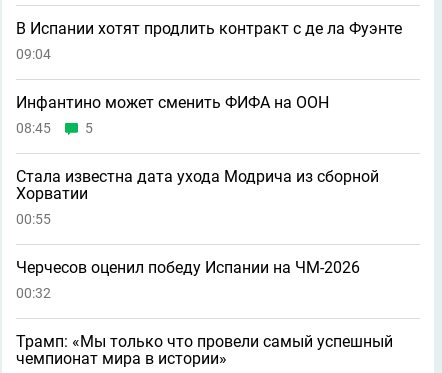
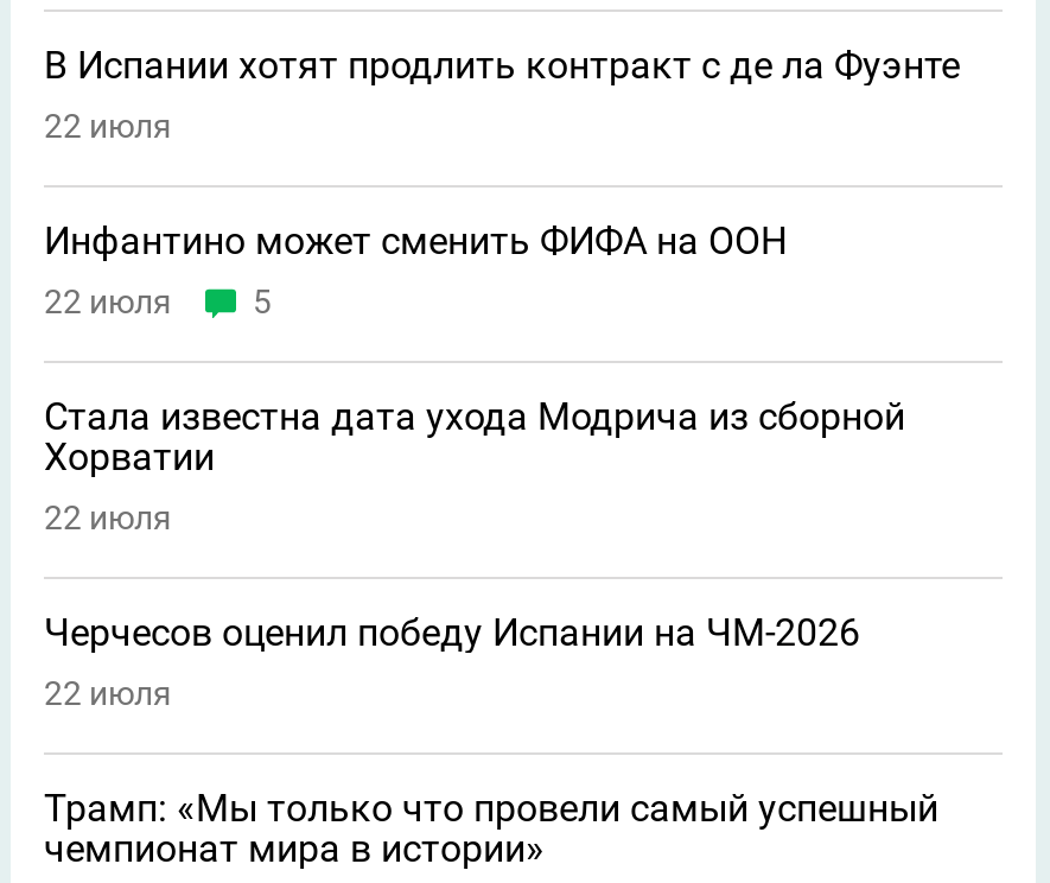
- 09:04
+ 22 июля

- 08:45
+ 22 июля

- 00:55
+ 22 июля

- 00:32
+ 22 июля
